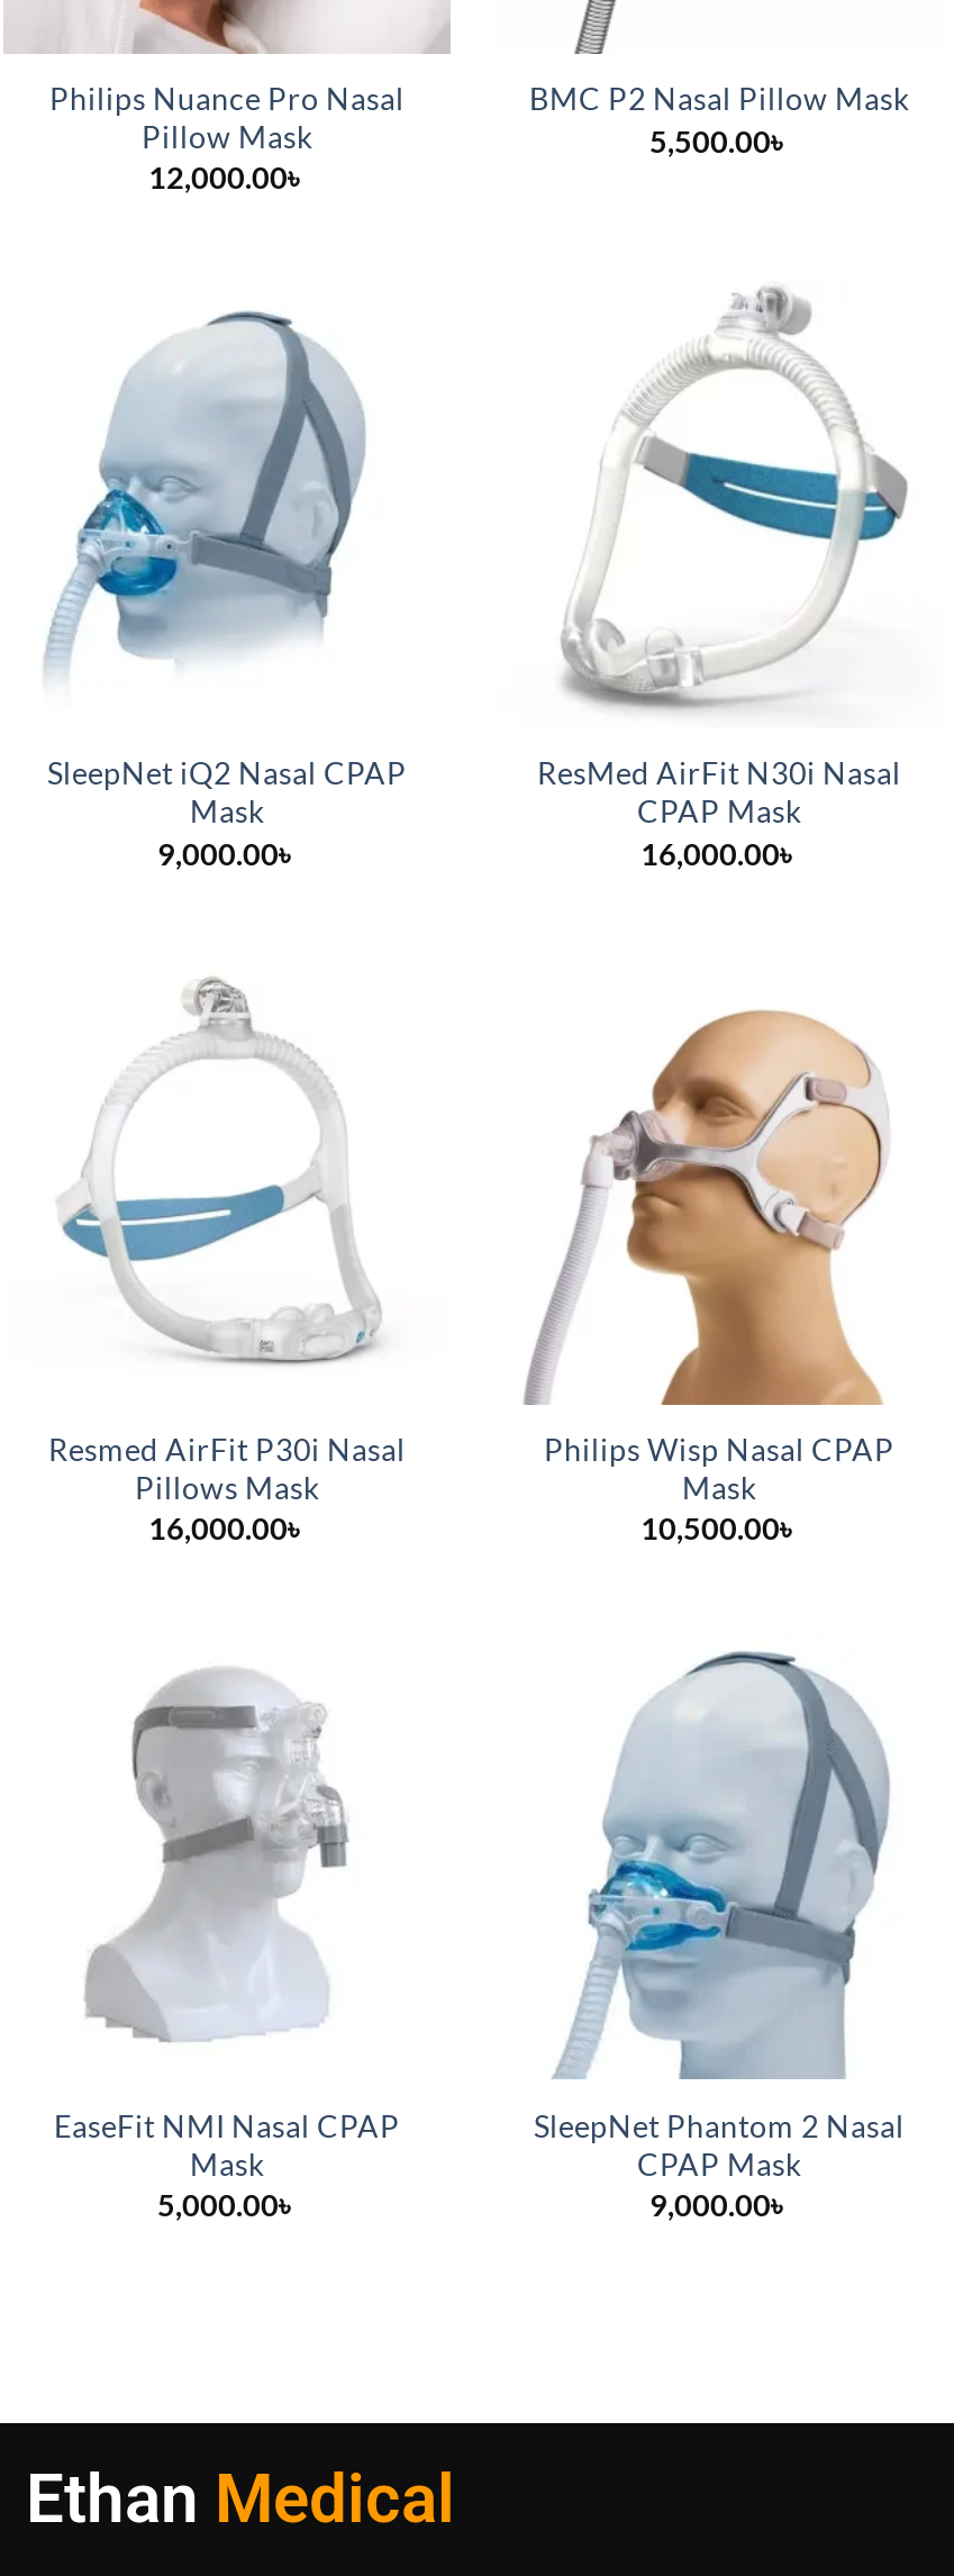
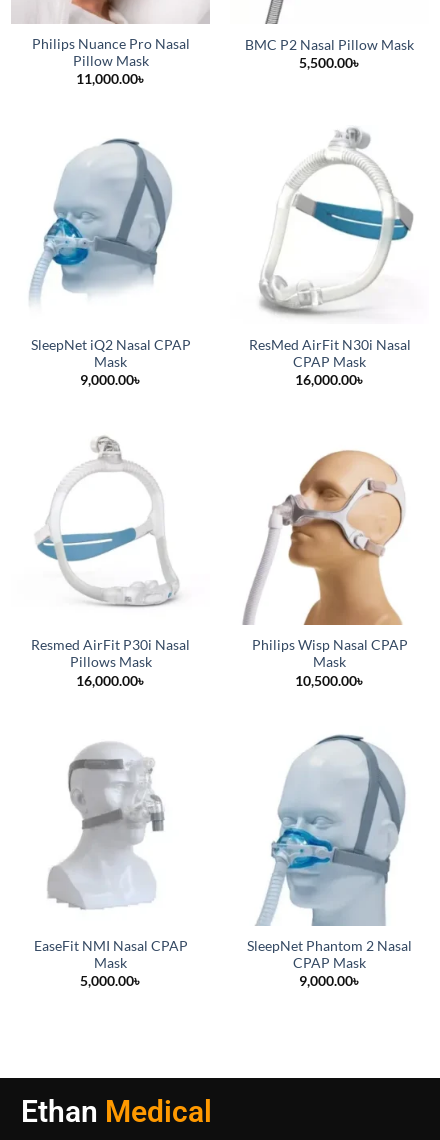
- 12,000.00৳
+ 11,000.00৳
